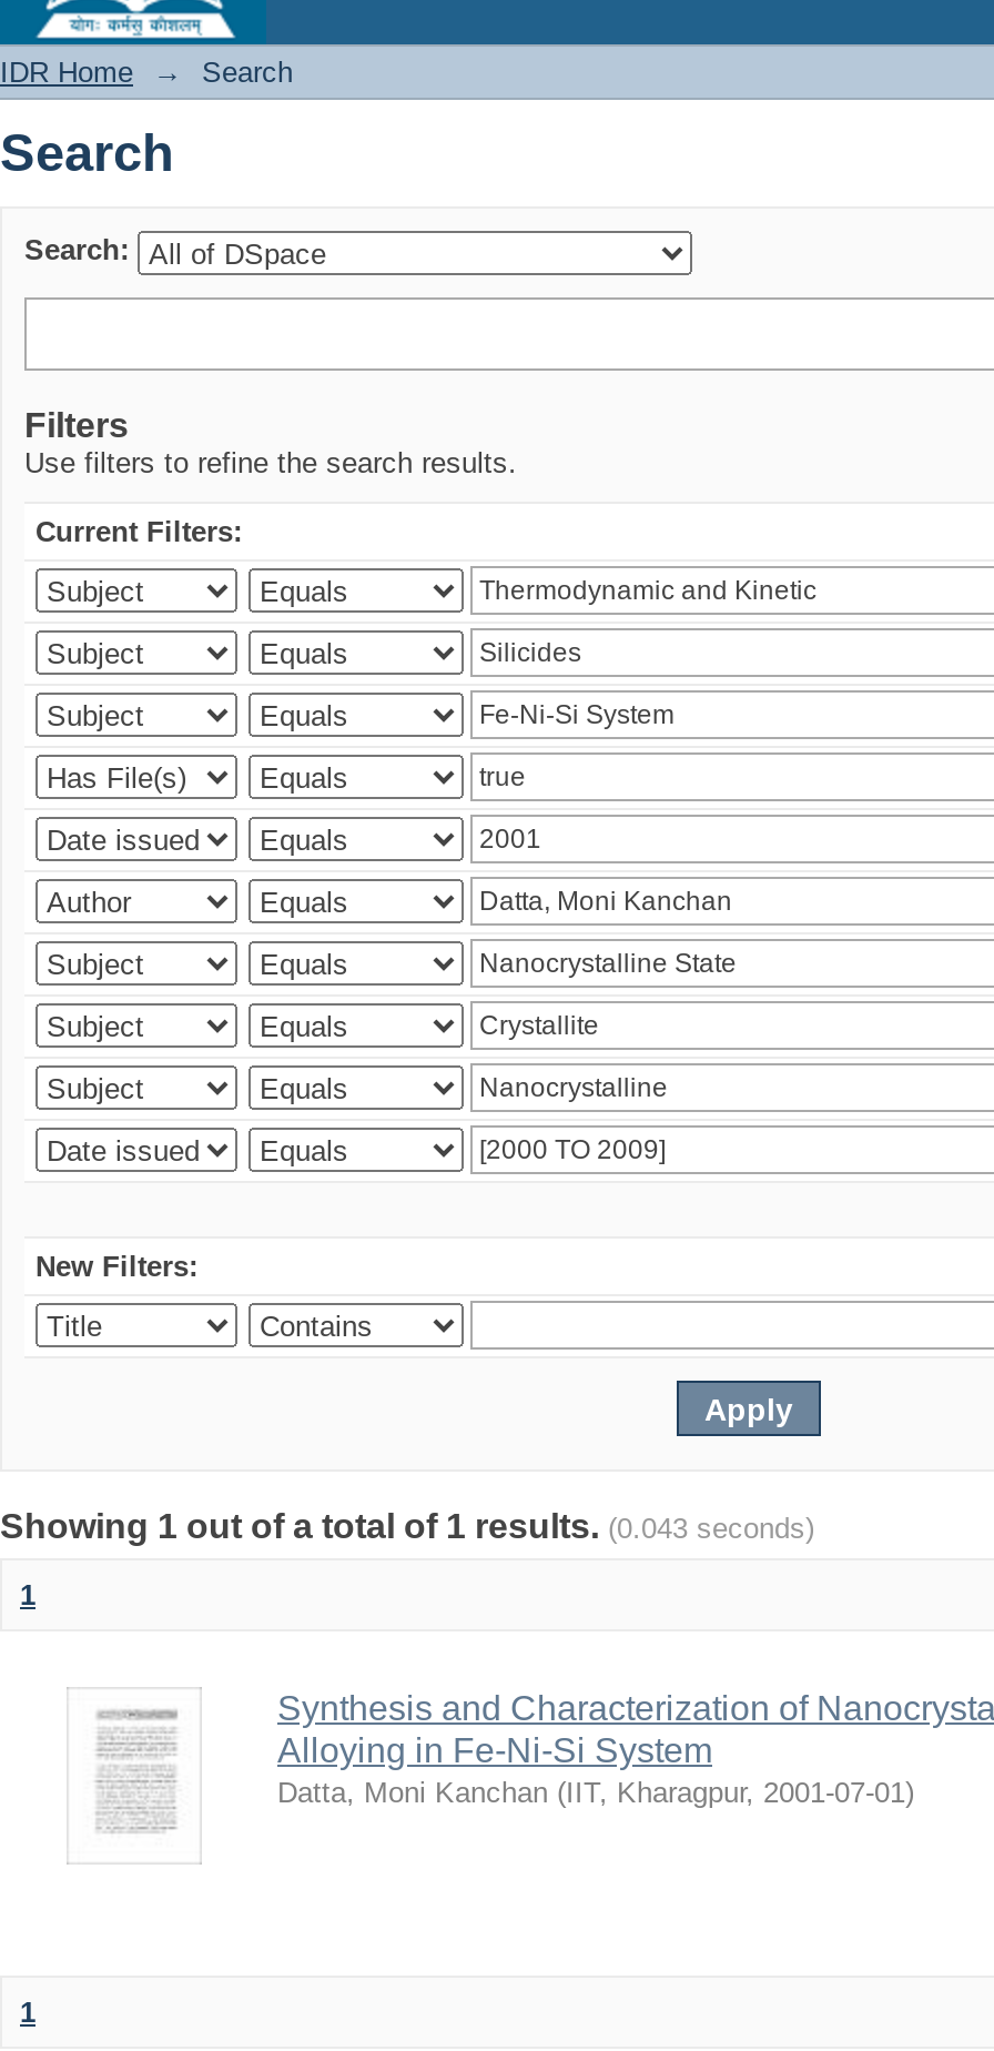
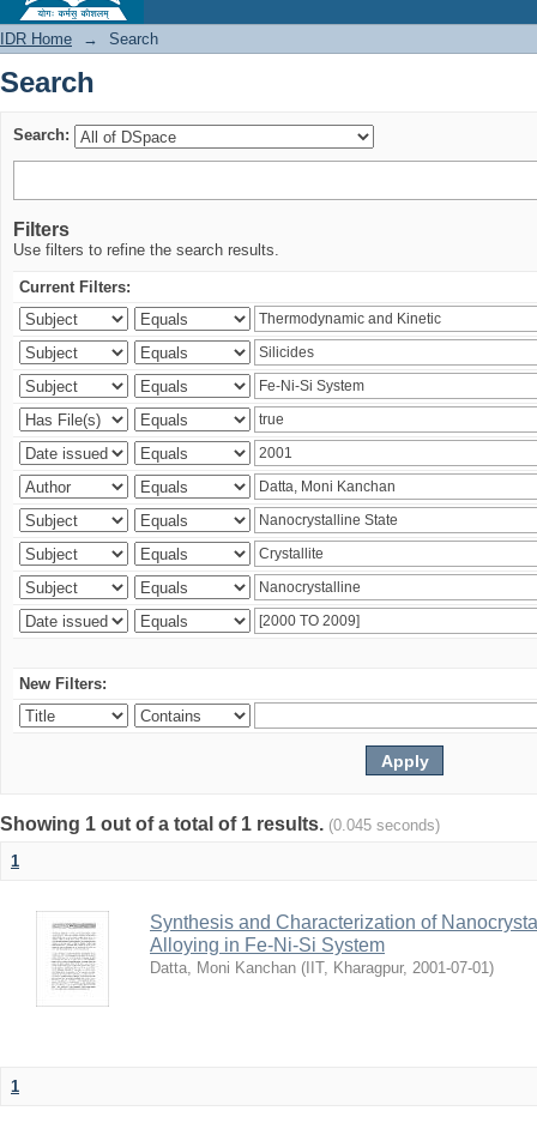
- Showing 1 out of a total of 1 results. (0.043 seconds)
+ Showing 1 out of a total of 1 results. (0.045 seconds)
